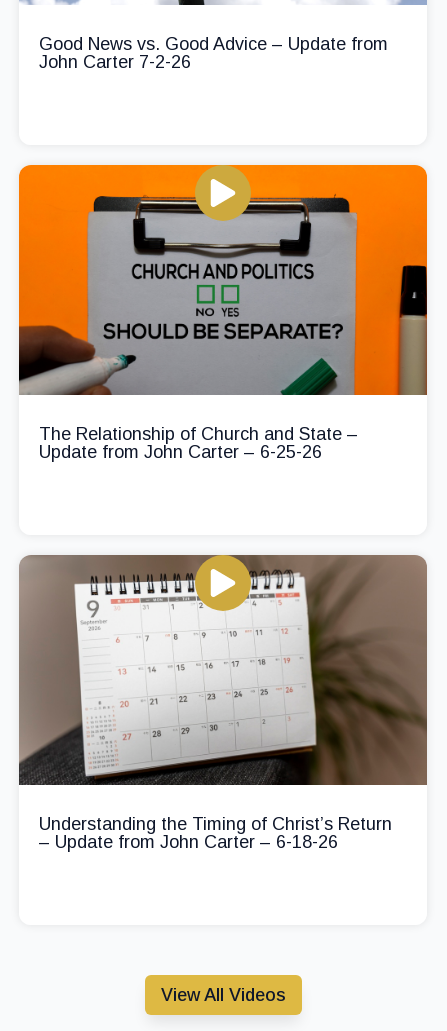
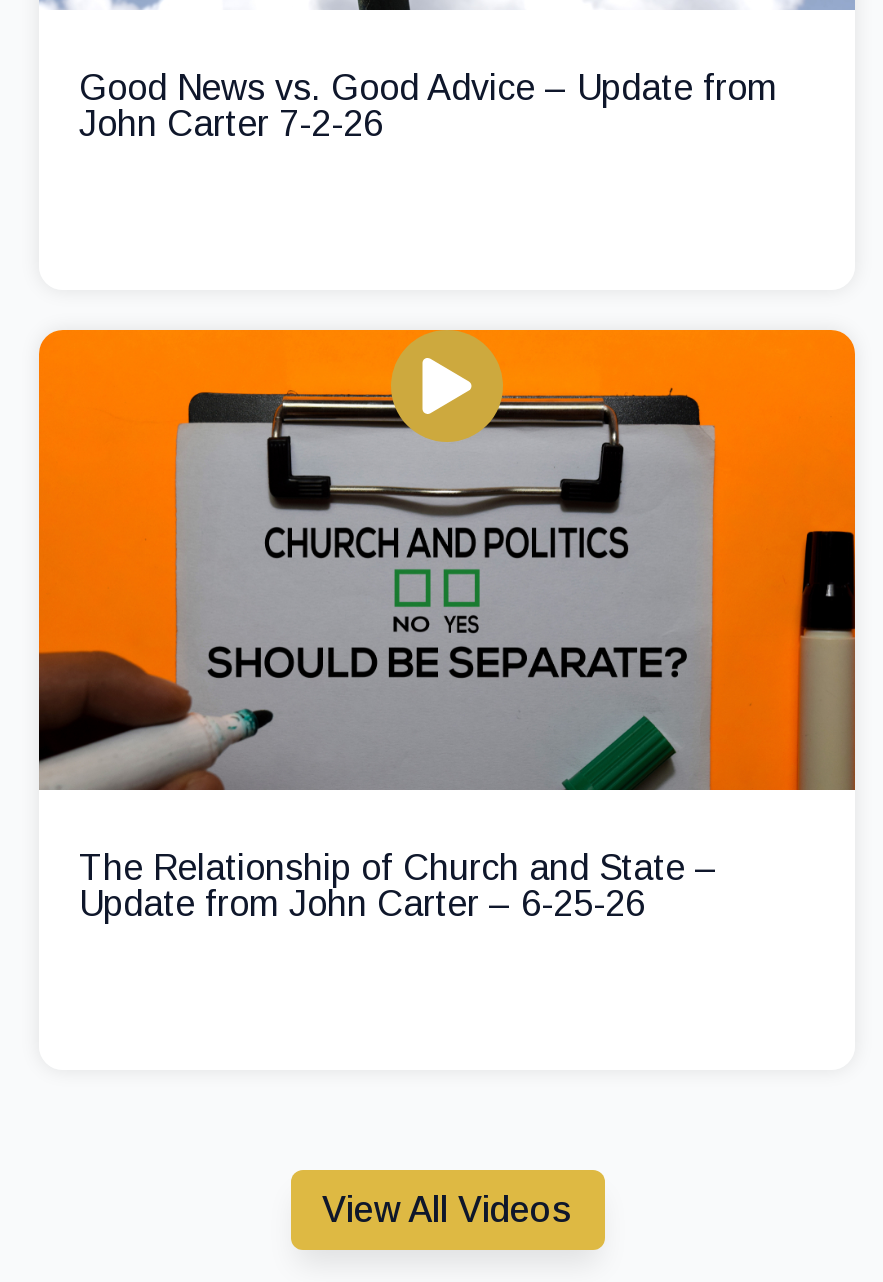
- [image]
- Understanding the Timing of Christ’s Return
- – Update from John Carter – 6-18-26
